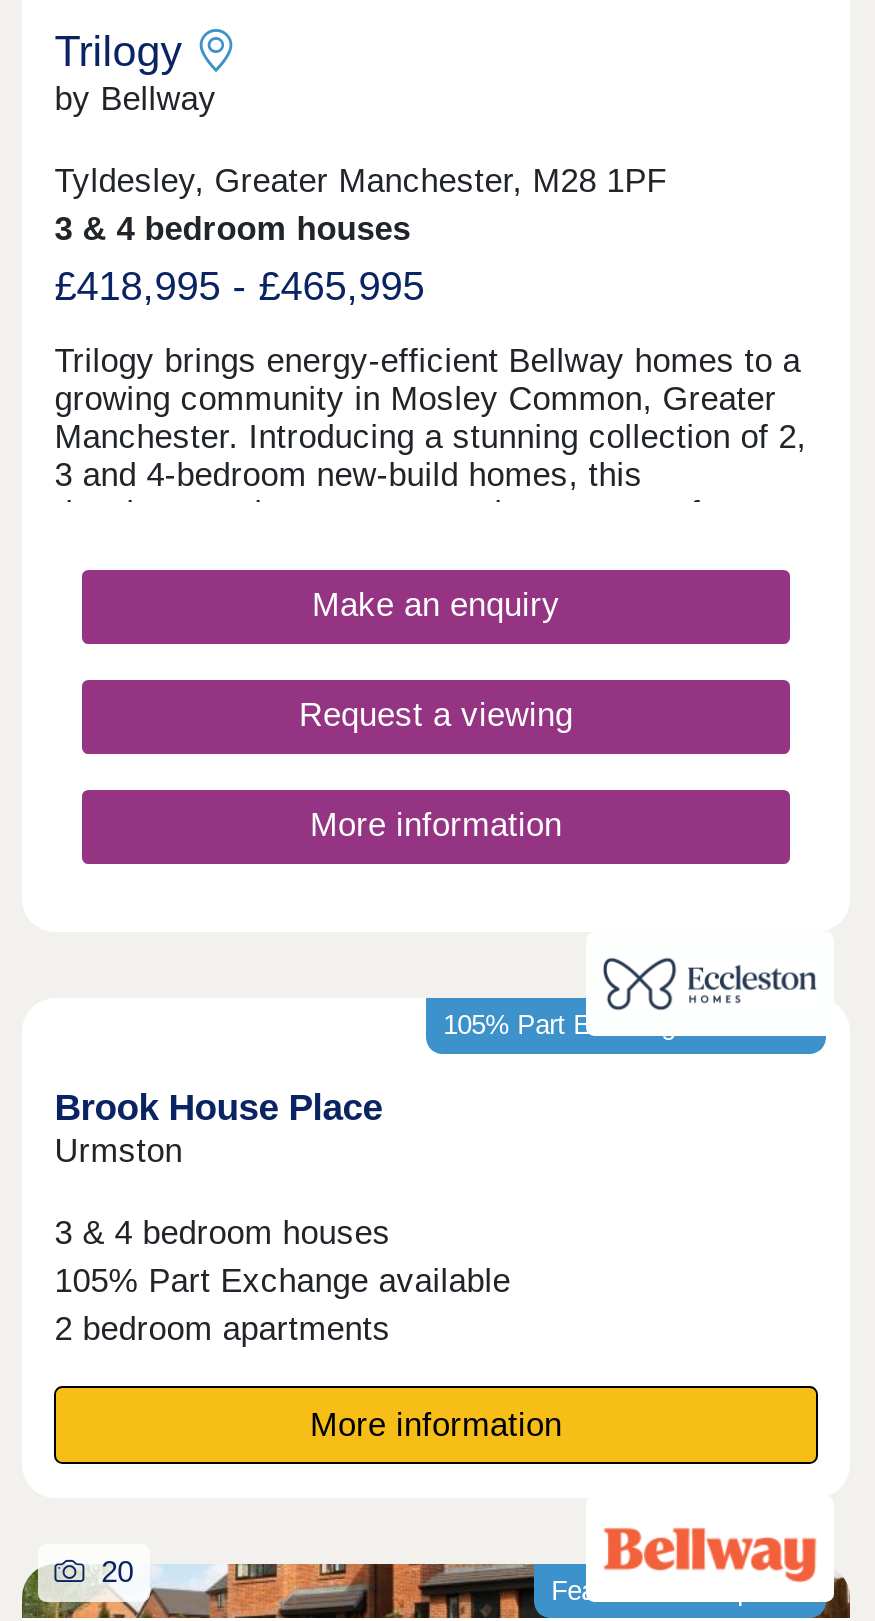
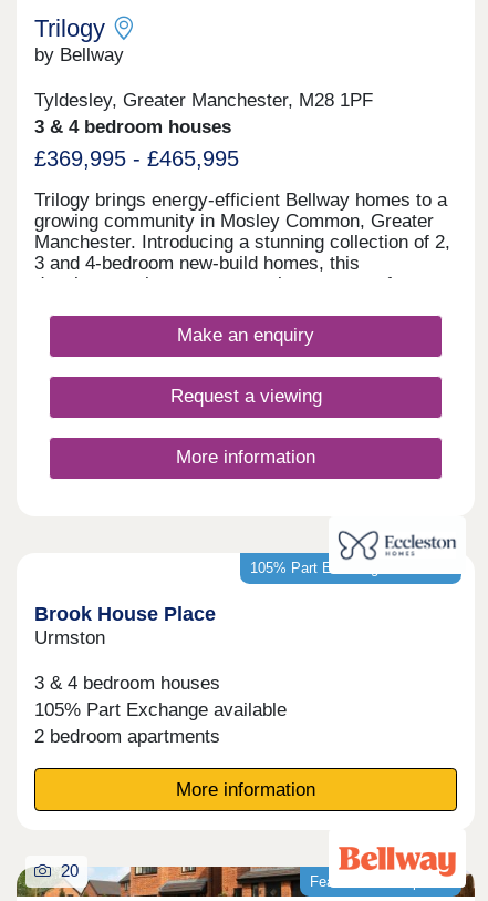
- £418,995 - £465,995
+ £369,995 - £465,995
